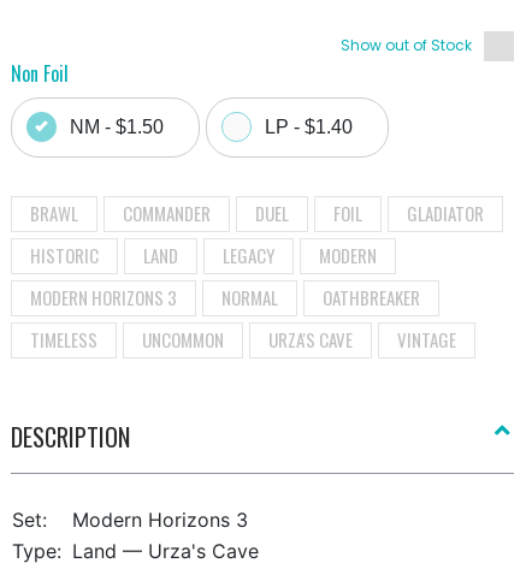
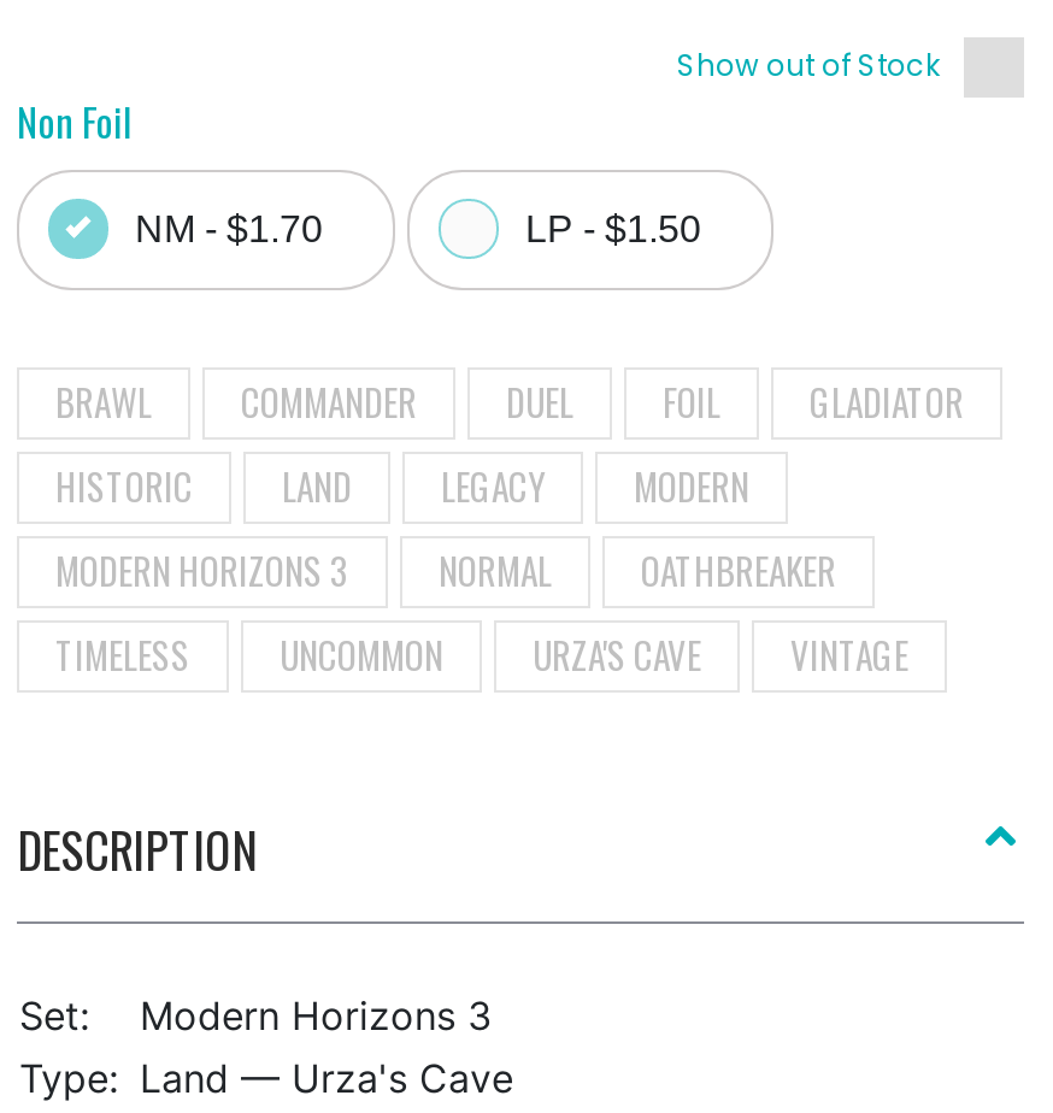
- NM - $1.50
+ NM - $1.70

- LP - $1.40
+ LP - $1.50
